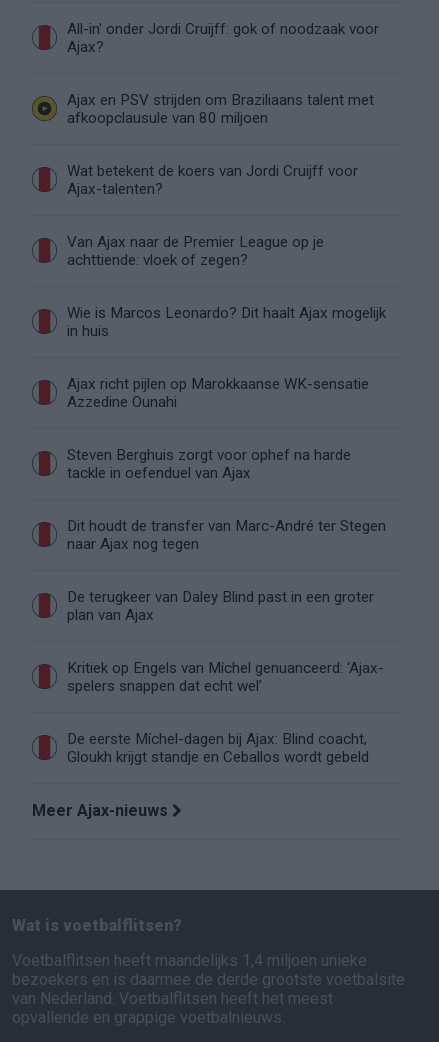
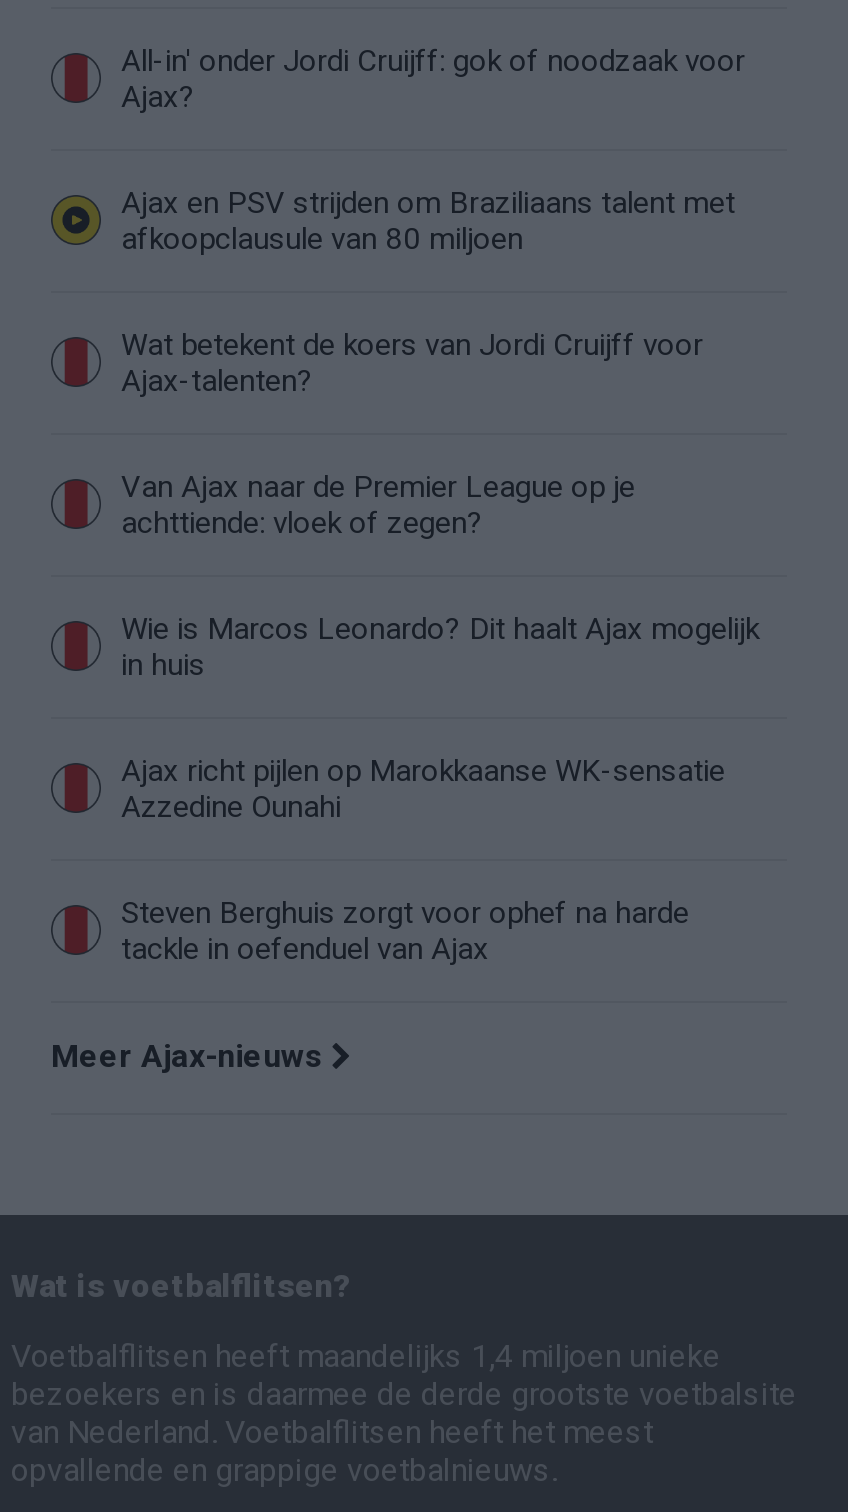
- Dit houdt de transfer van Marc-André ter Stegen
- naar Ajax nog tegen
- De terugkeer van Daley Blind past in een groter
- plan van Ajax
- Kritiek op Engels van Míchel genuanceerd: ‘Ajax-
- spelers snappen dat echt wel’
- De eerste Míchel-dagen bij Ajax: Blind coacht,
- Gloukh krijgt standje en Ceballos wordt gebeld
